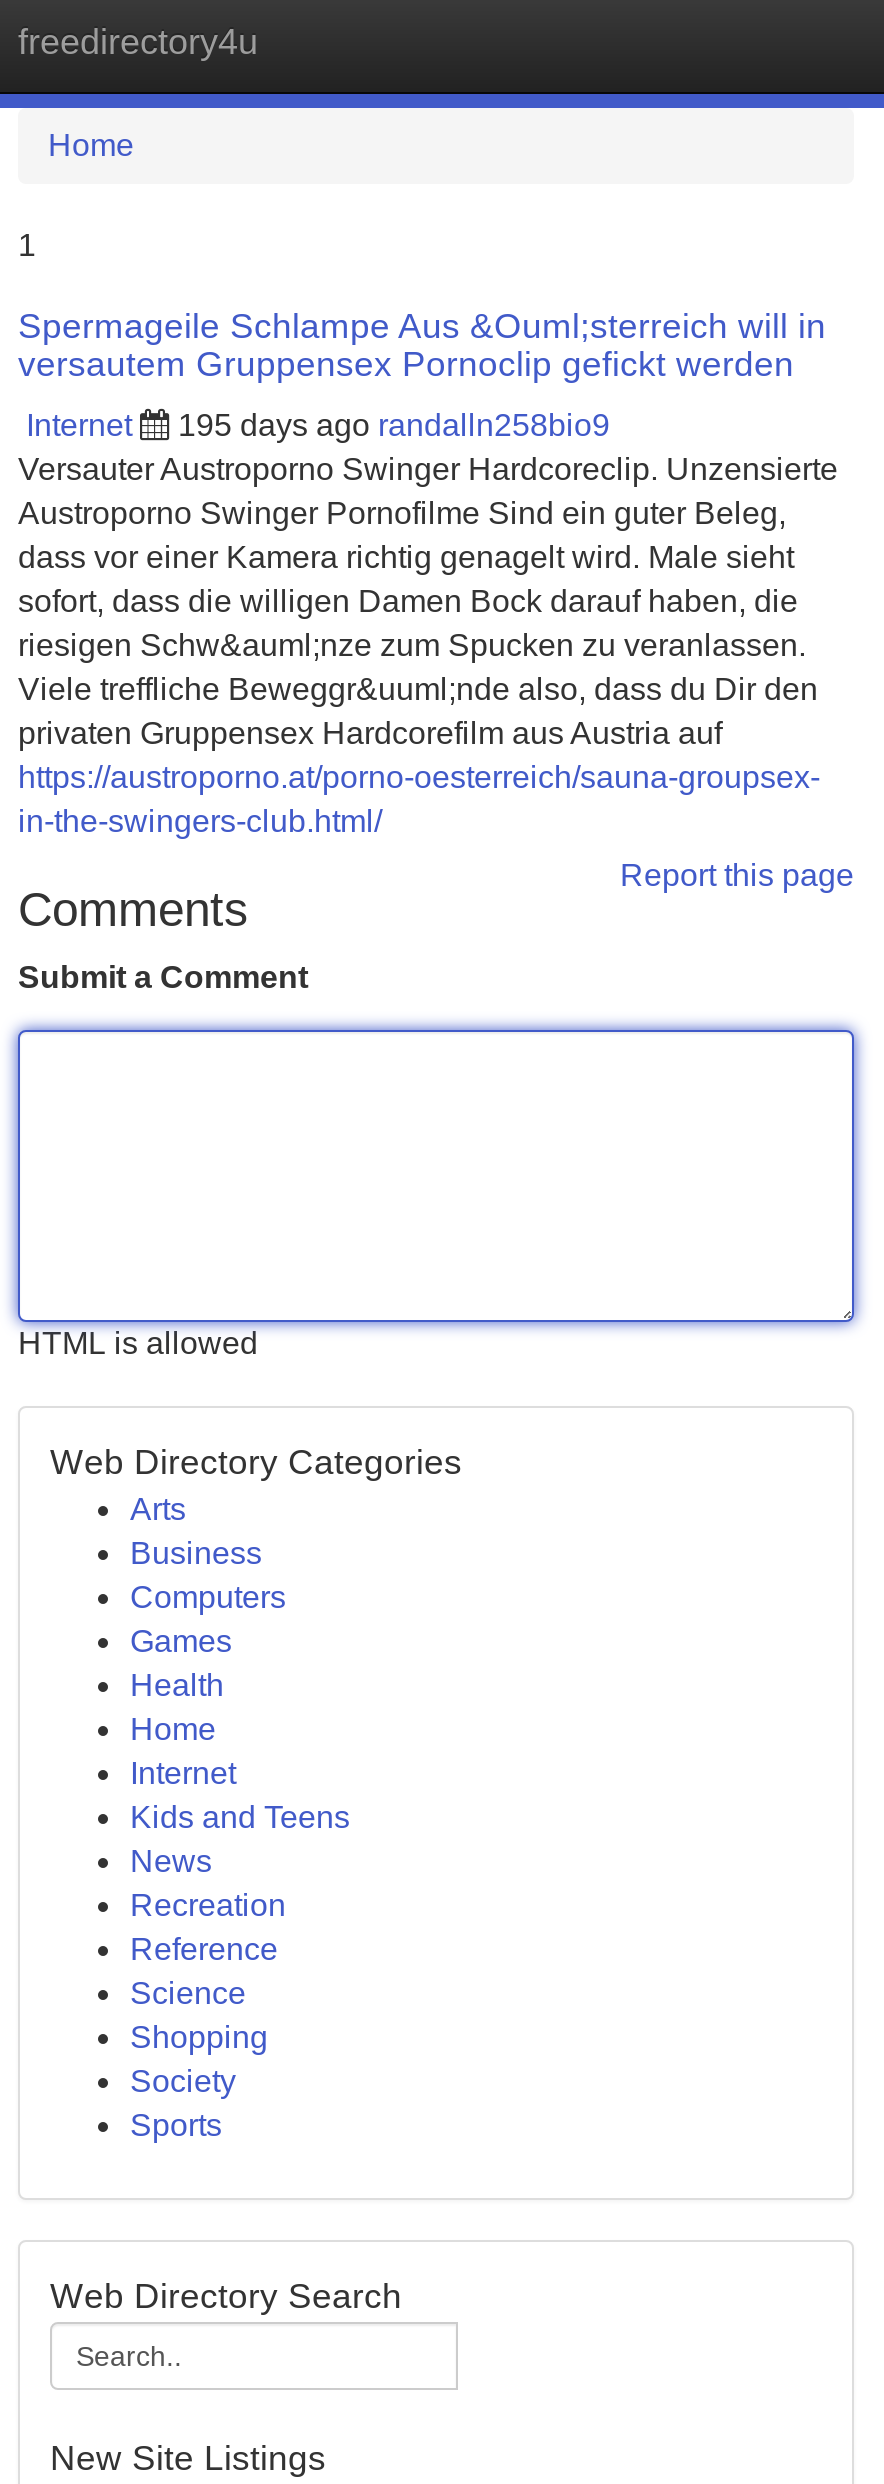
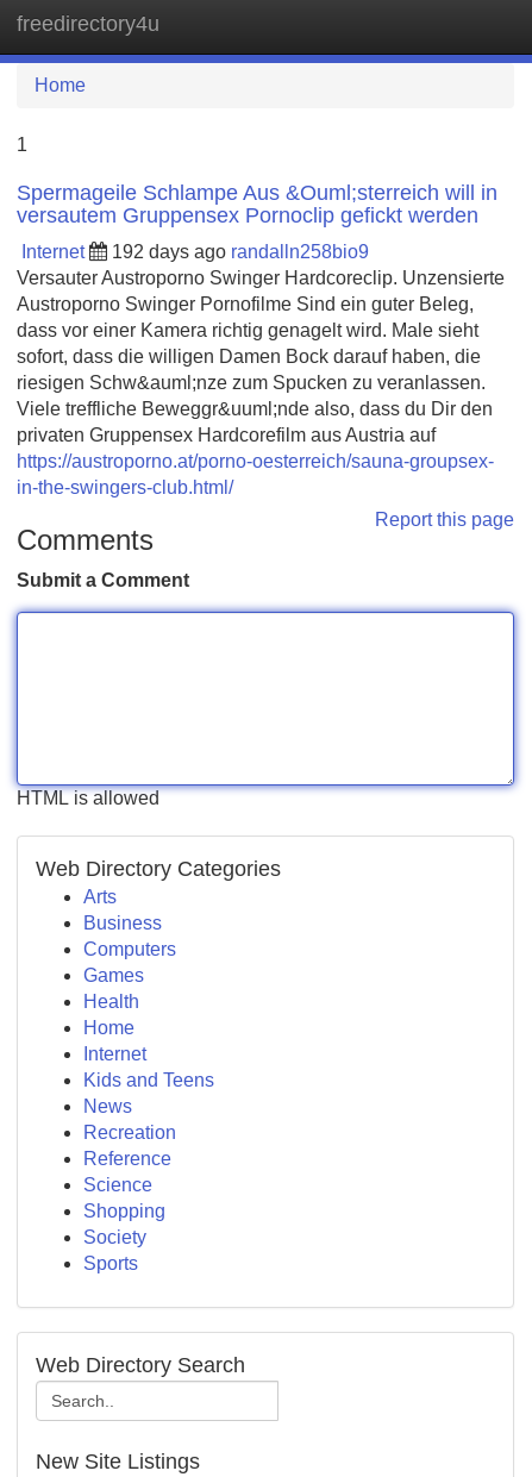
- 195 days ago randalln258bio9
+ 192 days ago randalln258bio9
